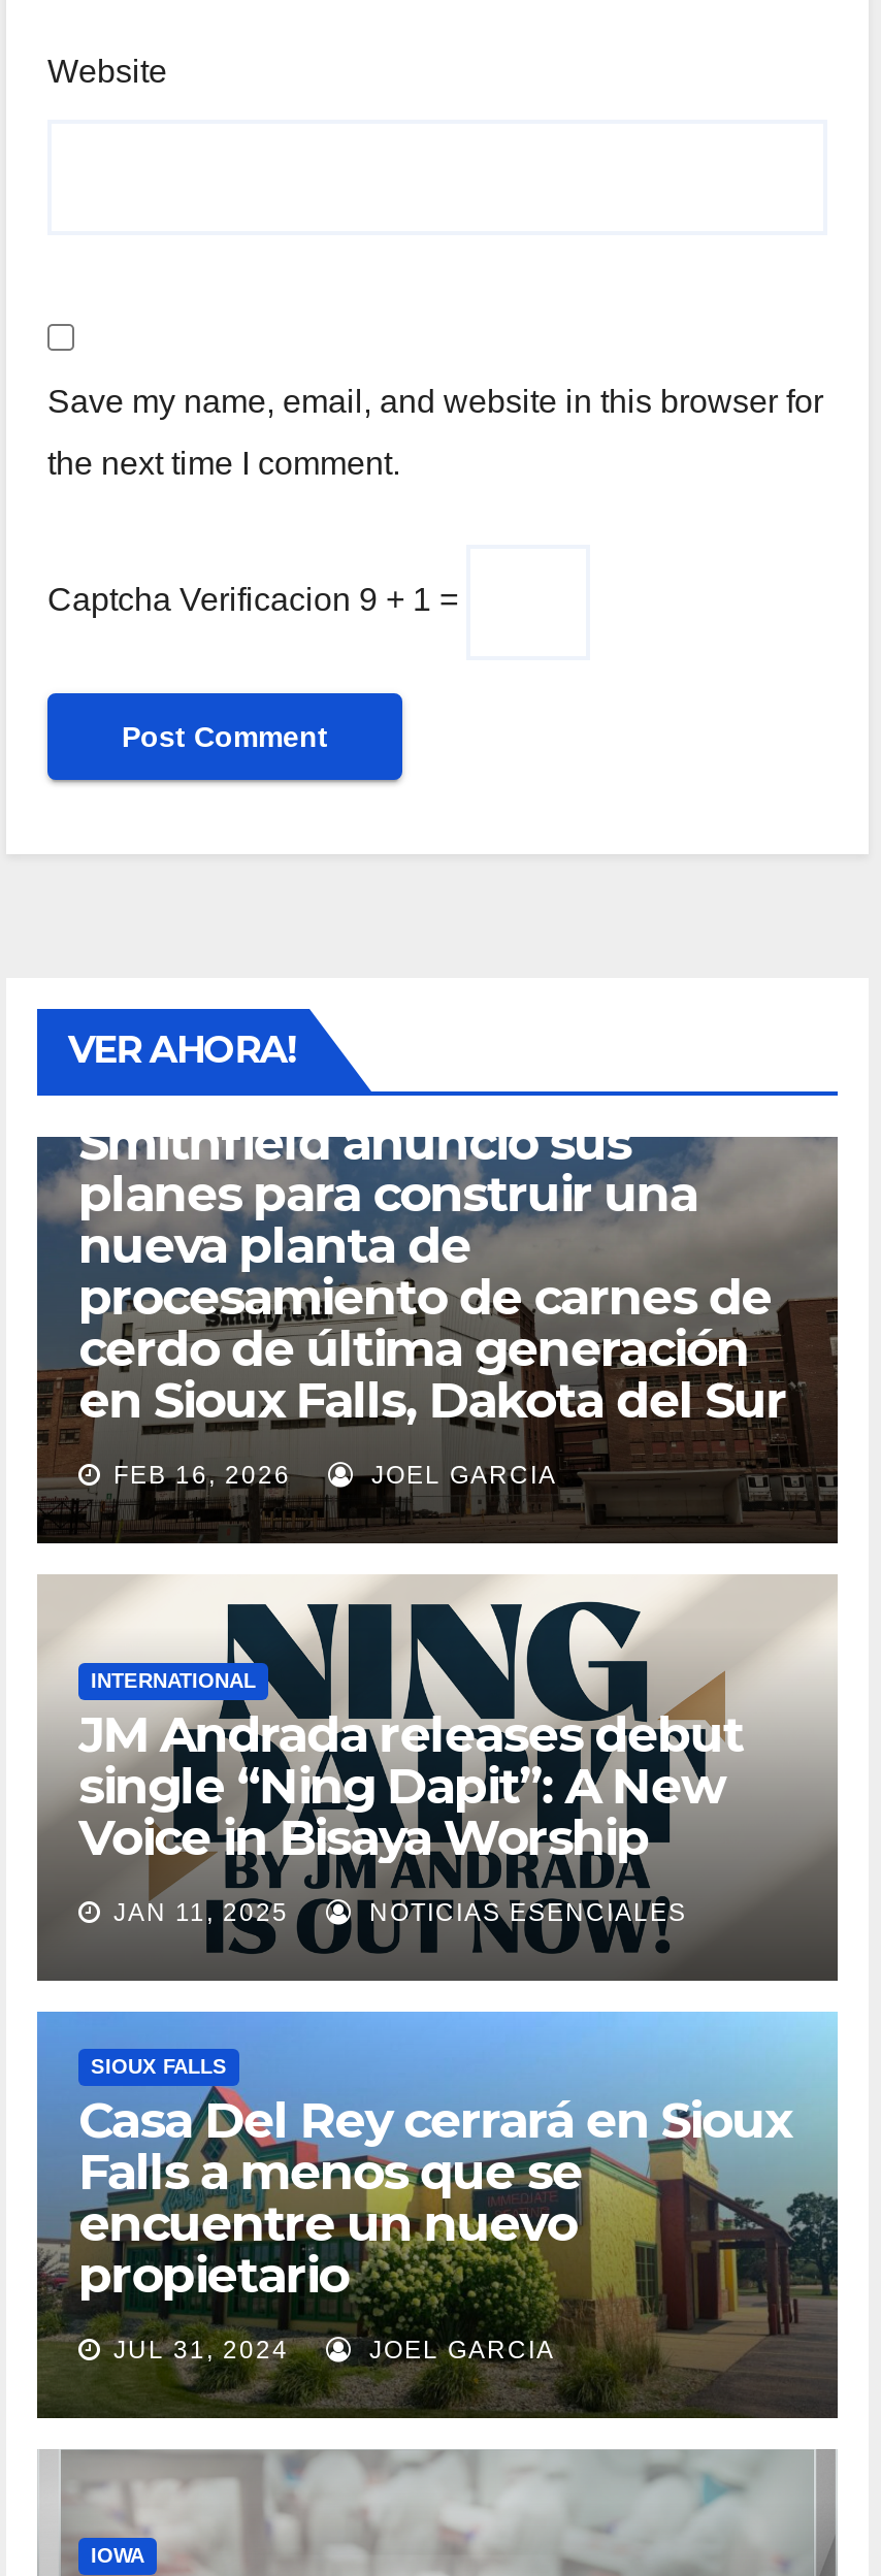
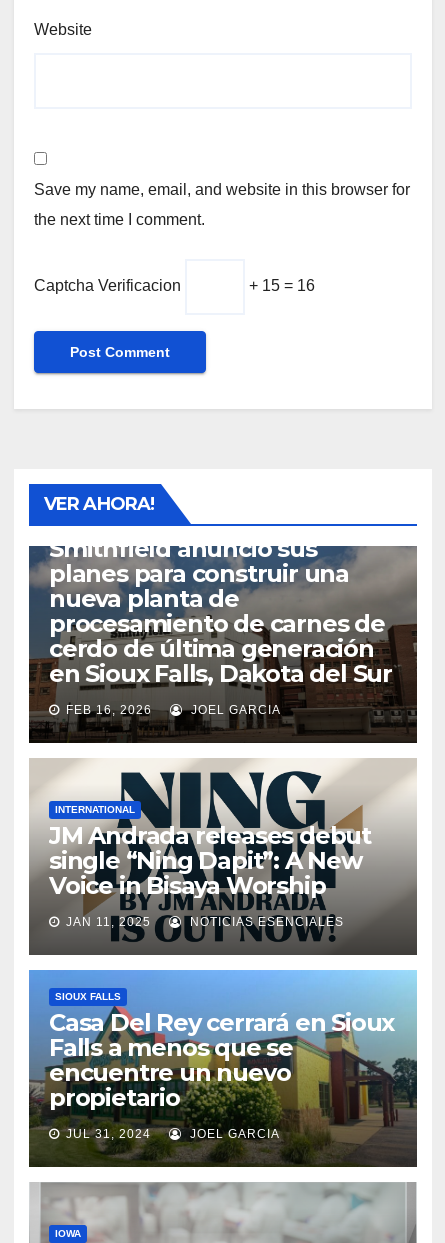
- Captcha Verificacion 9 + 1 =
+ Captcha Verificacion
+ + 15 = 16
